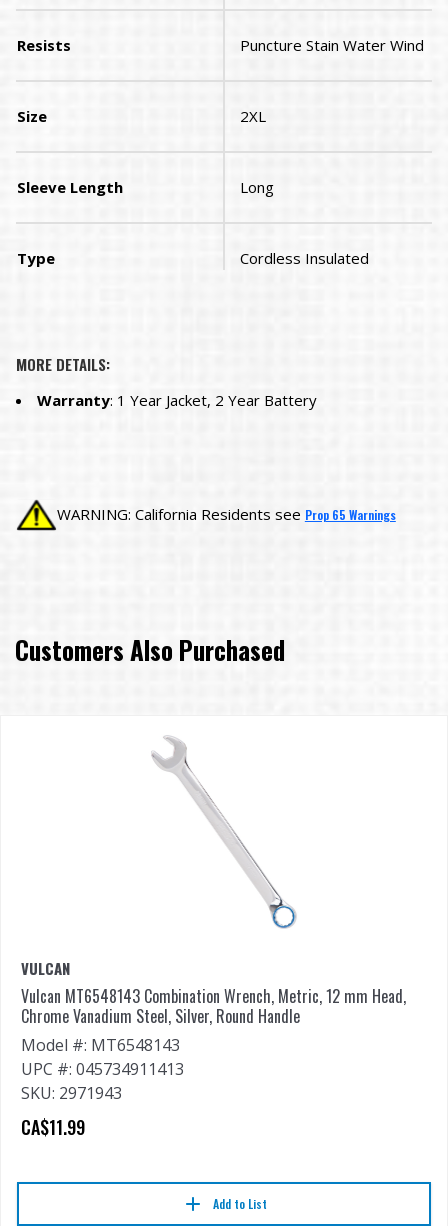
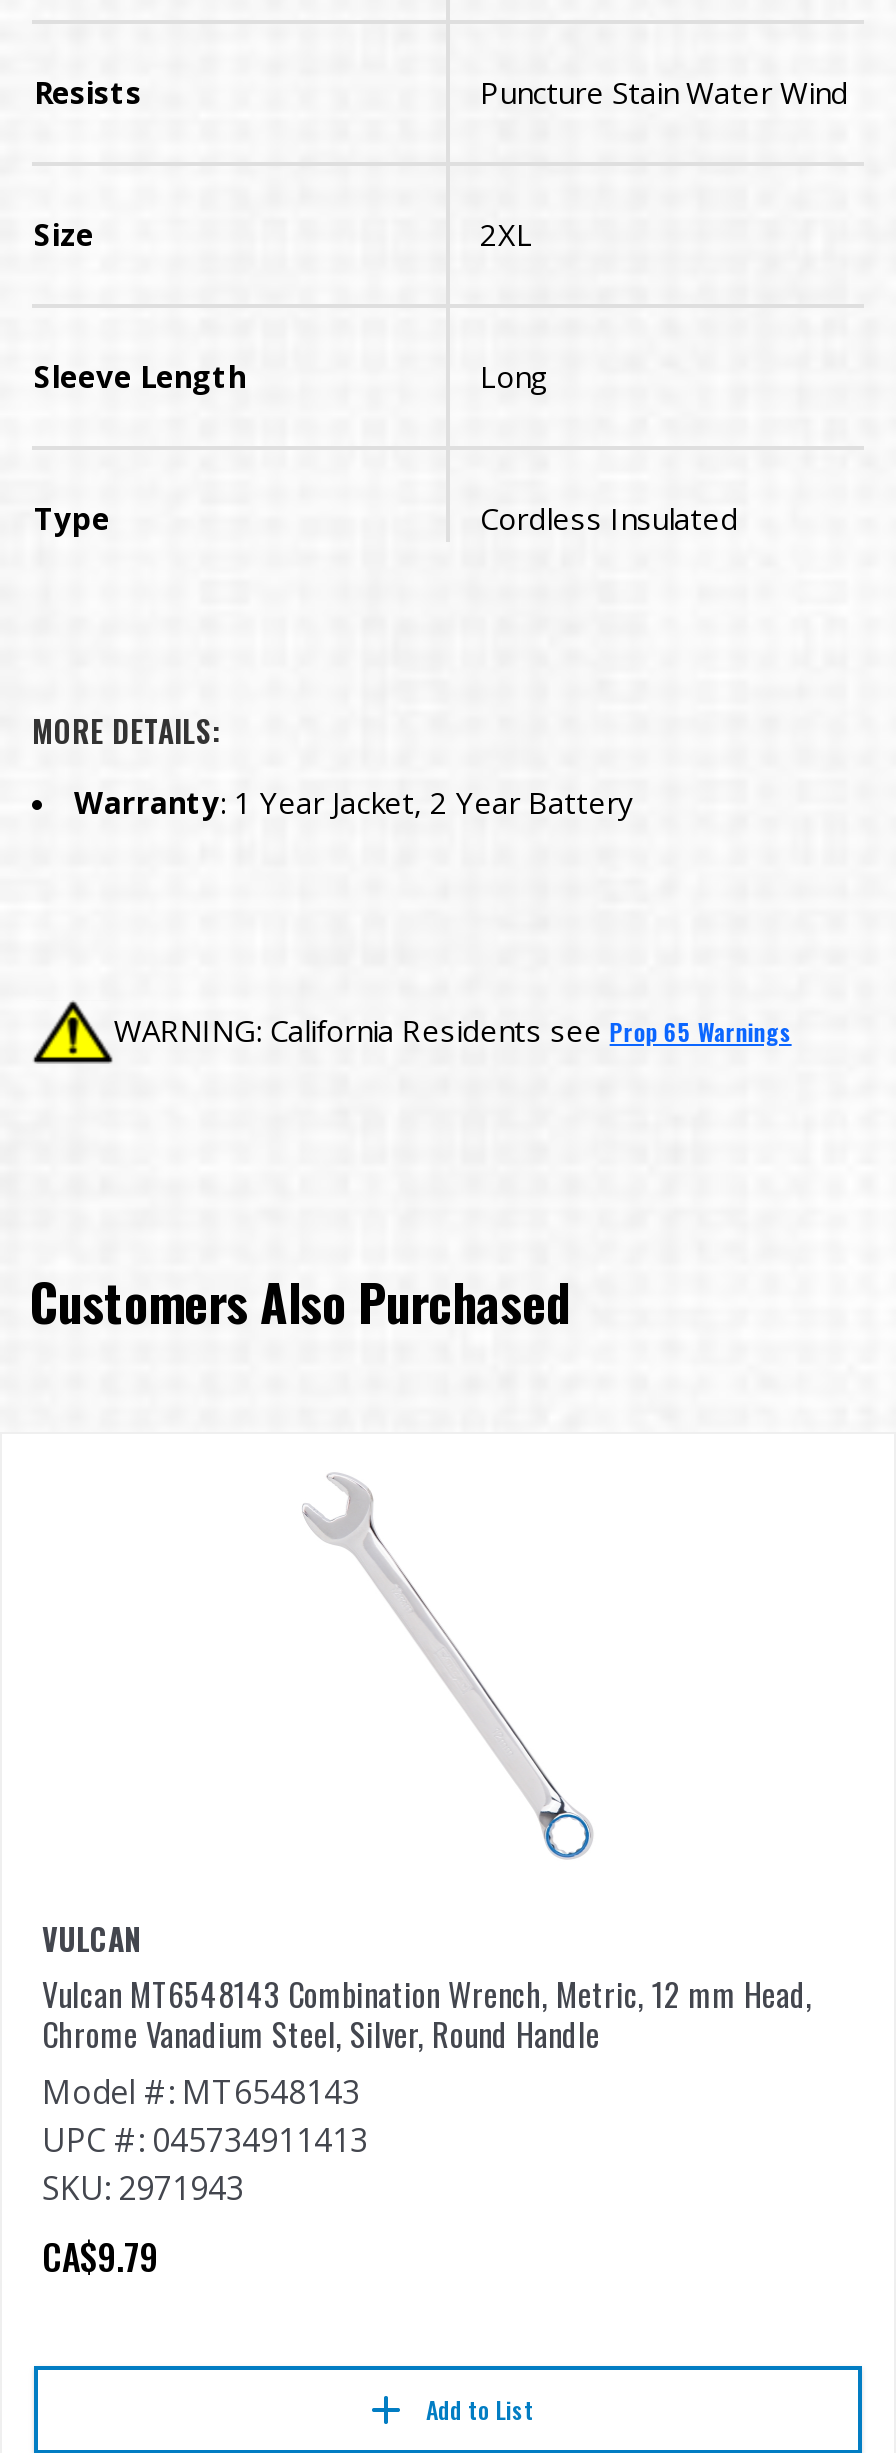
- CA$11.99
+ CA$9.79
